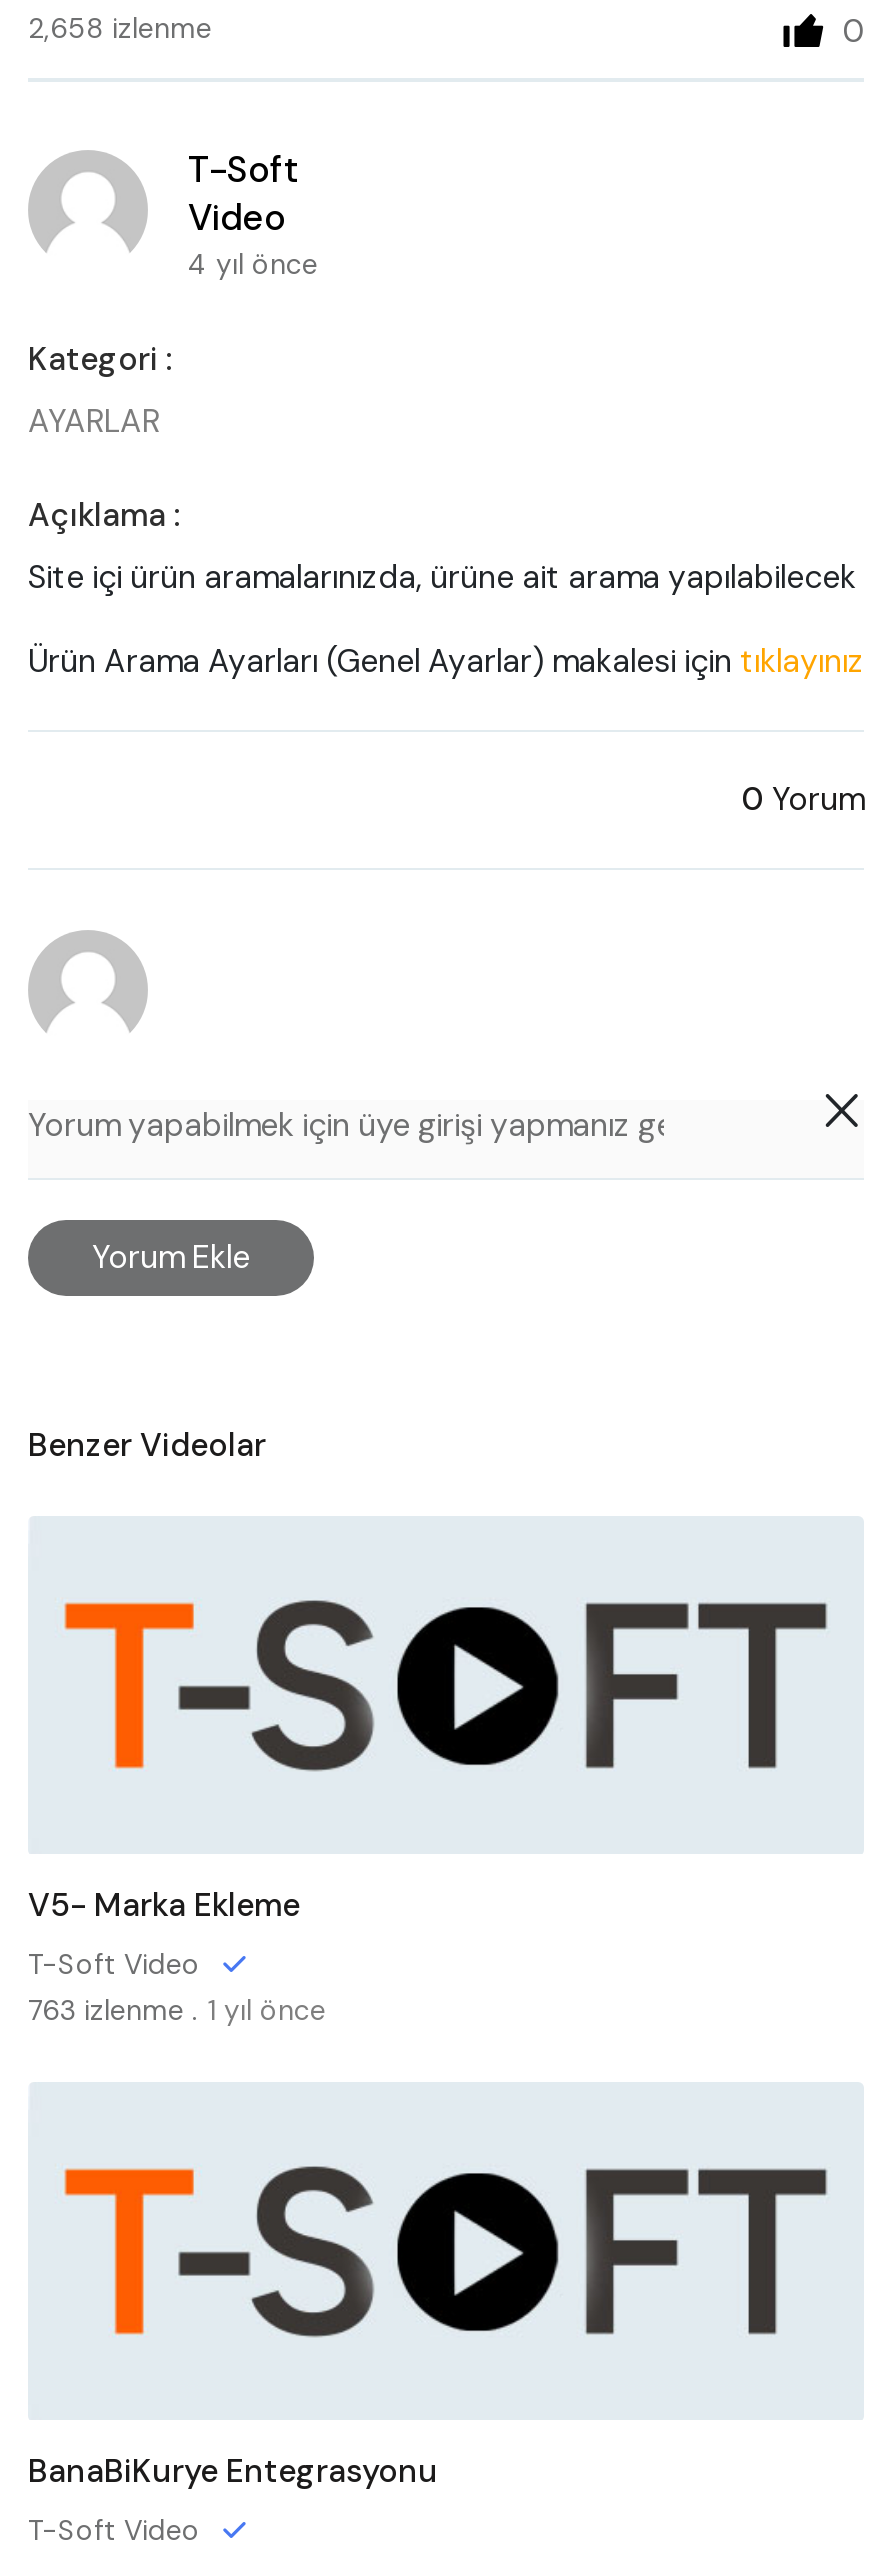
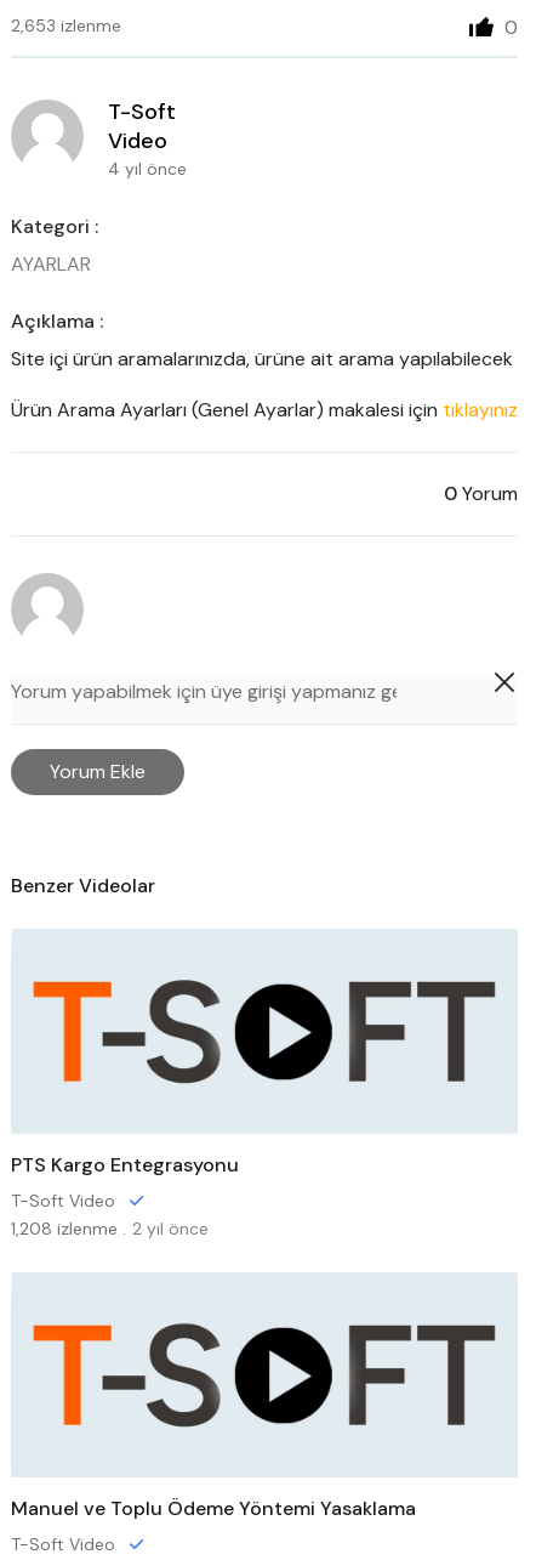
- 2,658 izlenme
+ 2,653 izlenme

- V5- Marka Ekleme
+ PTS Kargo Entegrasyonu

- 763 izlenme . 1 yıl önce
+ 1,208 izlenme . 2 yıl önce

- BanaBiKurye Entegrasyonu
+ Manuel ve Toplu Ödeme Yöntemi Yasaklama
